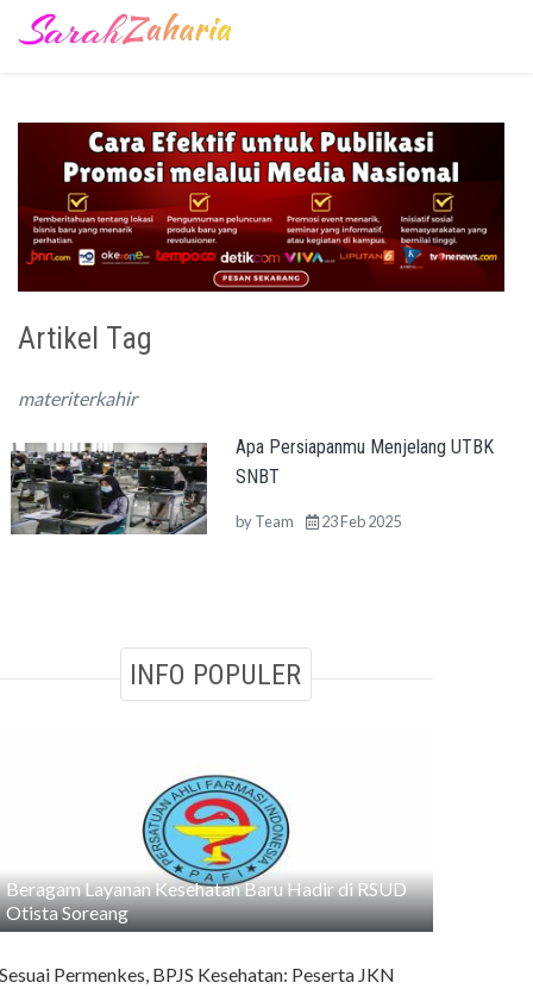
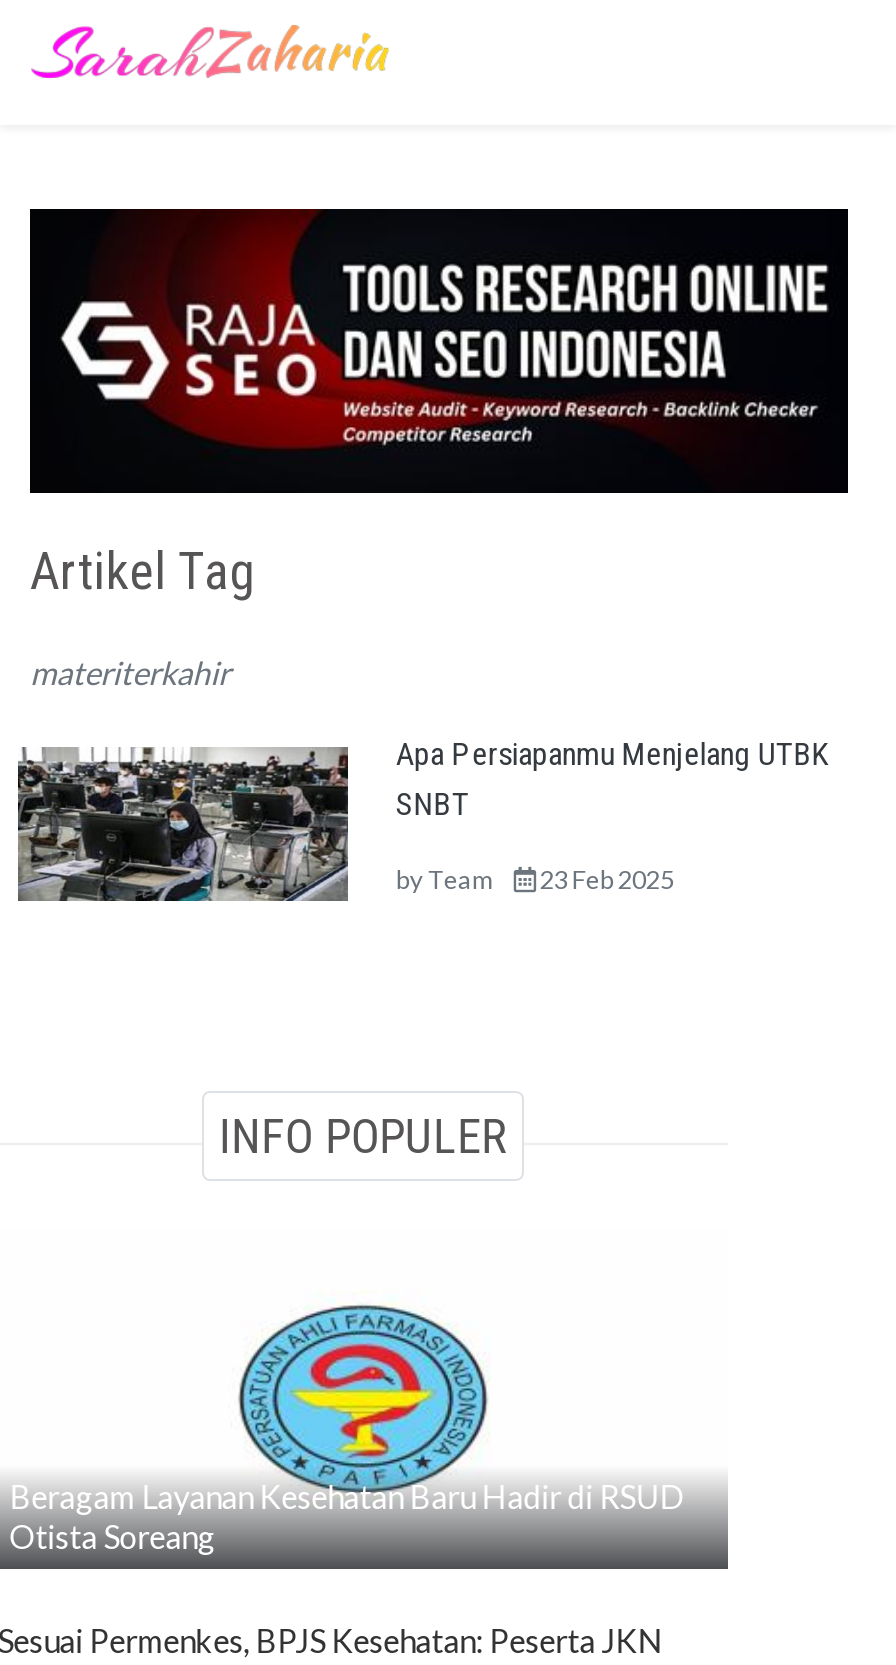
- [image]
+ [image]
